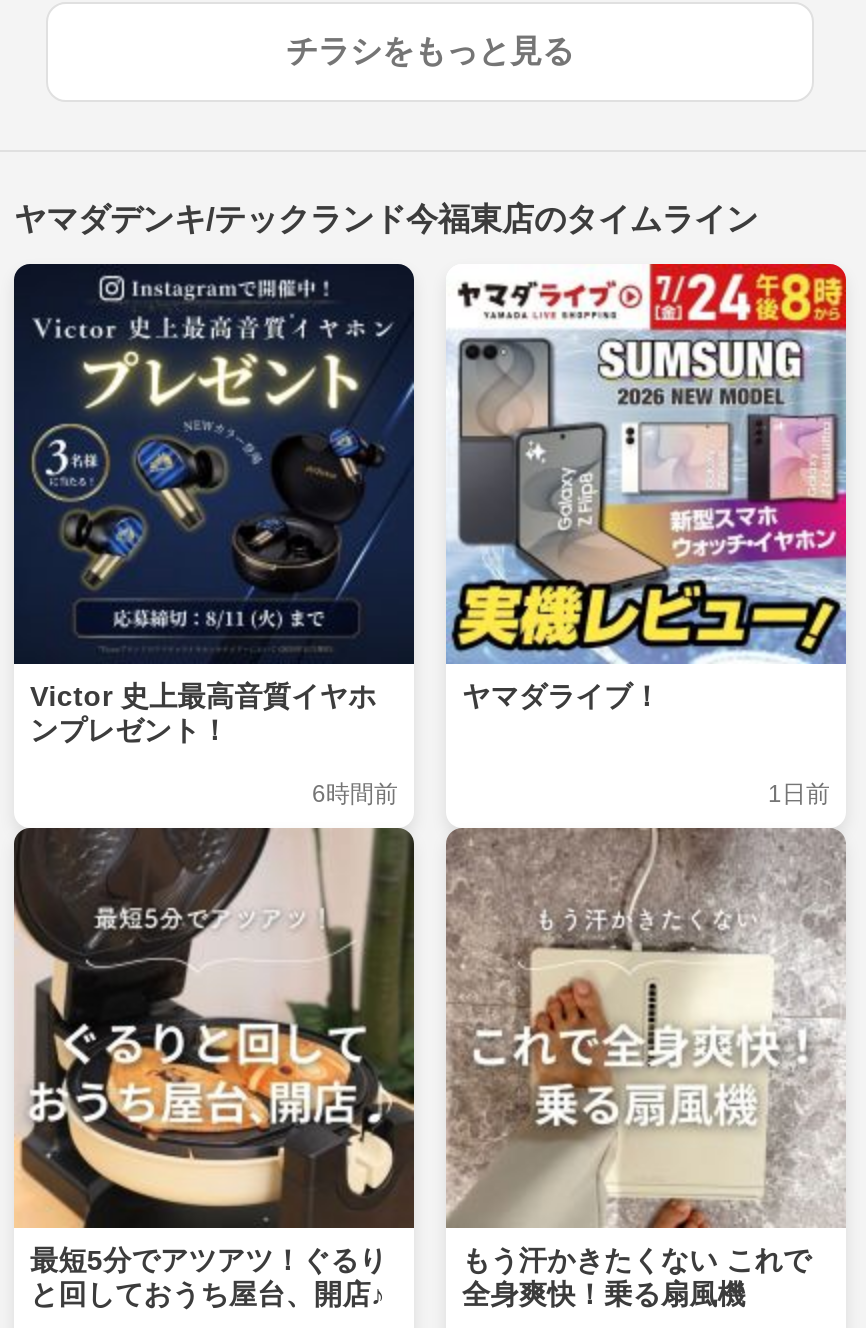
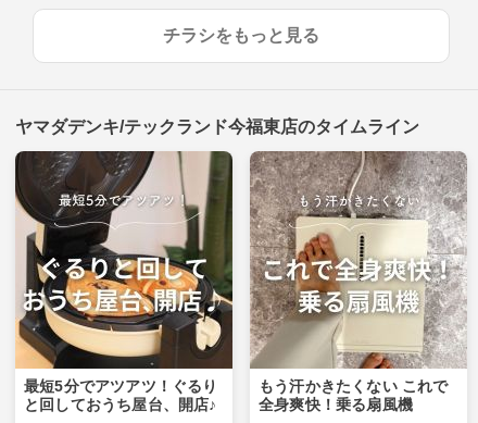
- [image]
- Victor 史上最高音質イヤホ
- ンプレゼント！
- 6時間前

- [image]
- ヤマダライブ！
- 1日前
